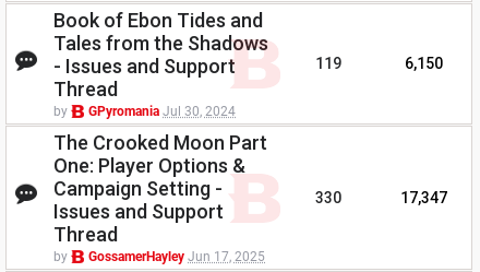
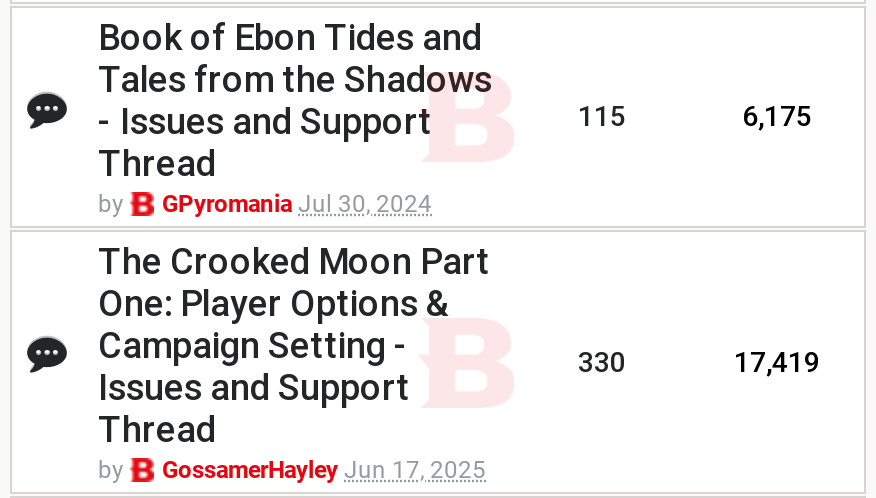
- 119
+ 115

- 6,150
+ 6,175

- 17,347
+ 17,419
